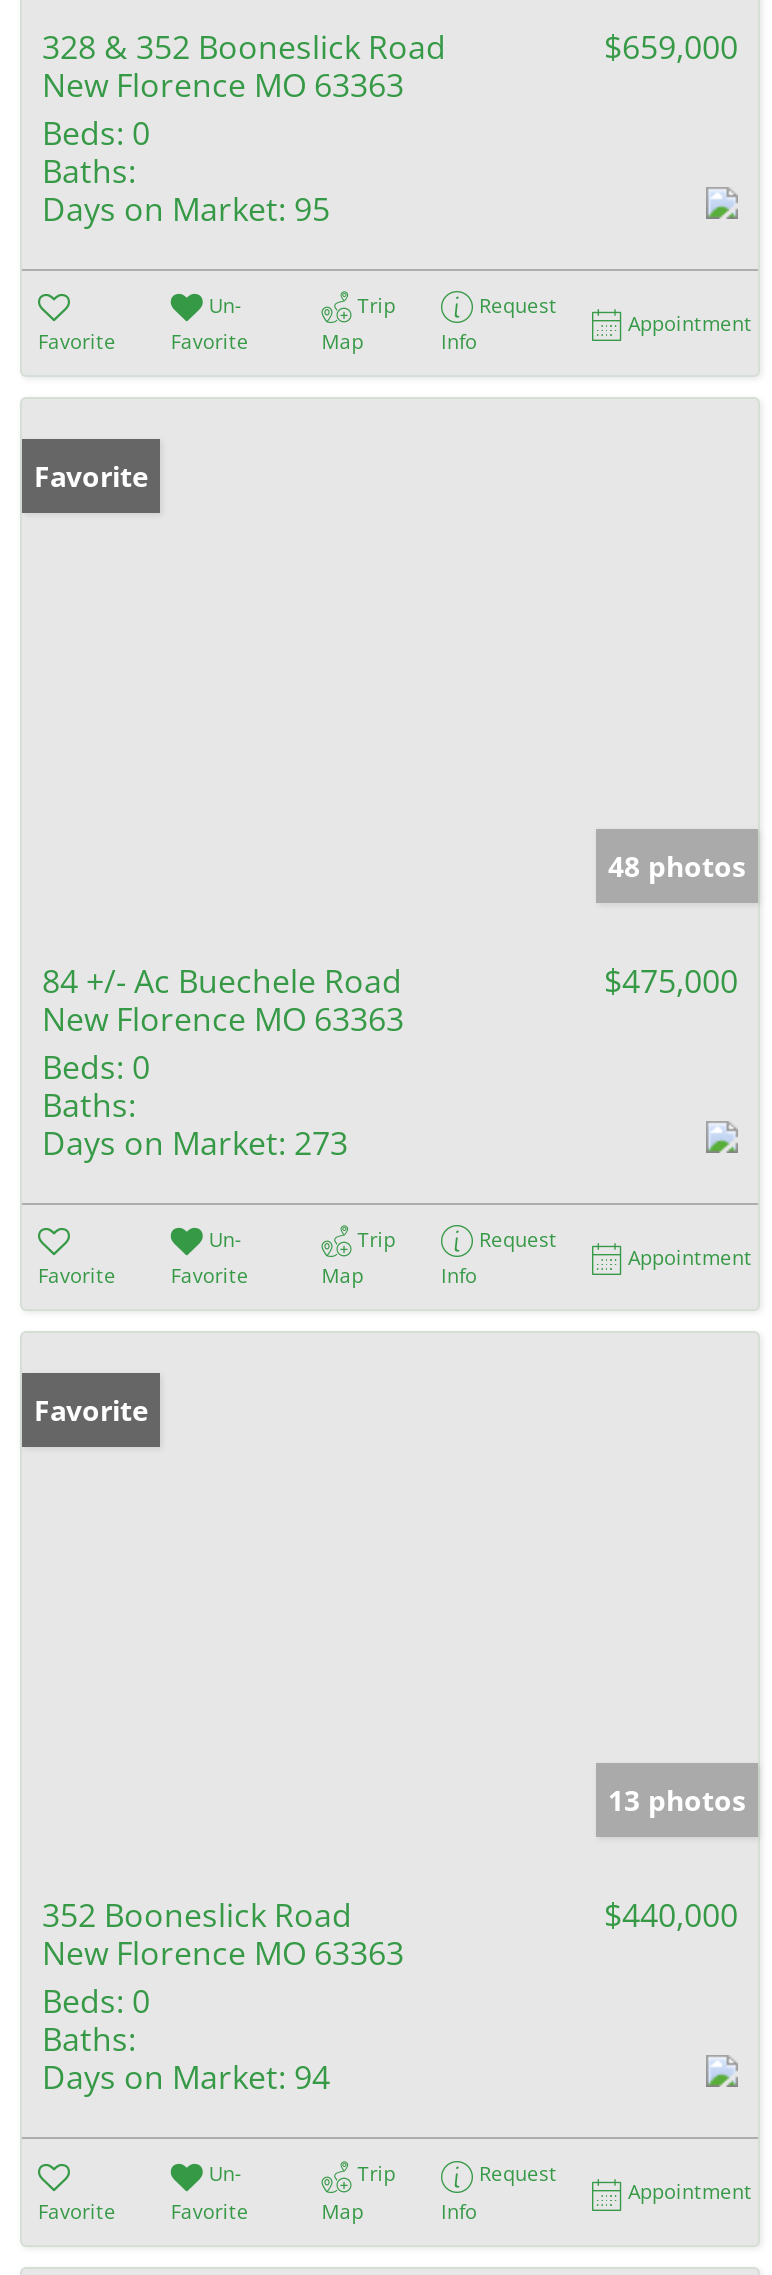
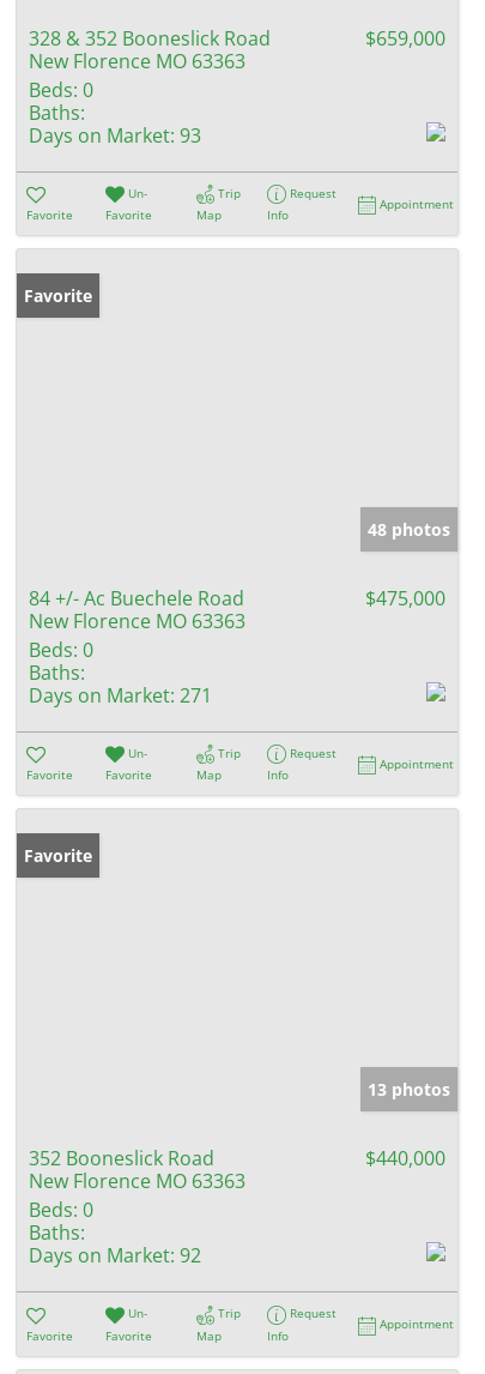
- Days on Market: 95
+ Days on Market: 93

- Days on Market: 273
+ Days on Market: 271

- Days on Market: 94
+ Days on Market: 92
